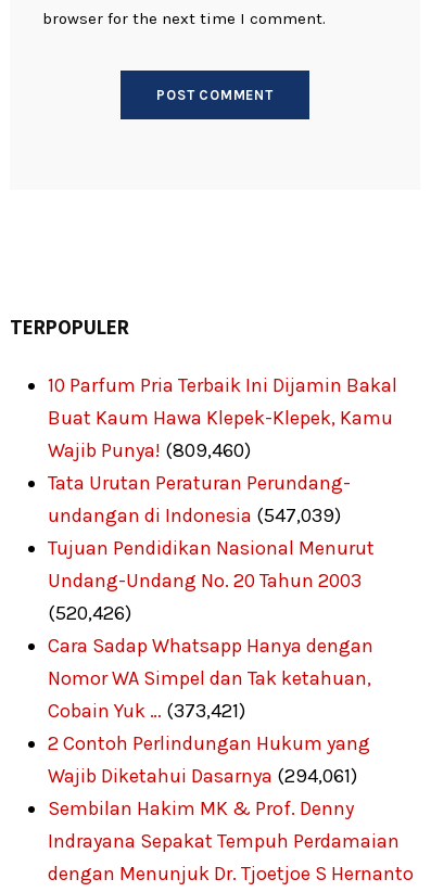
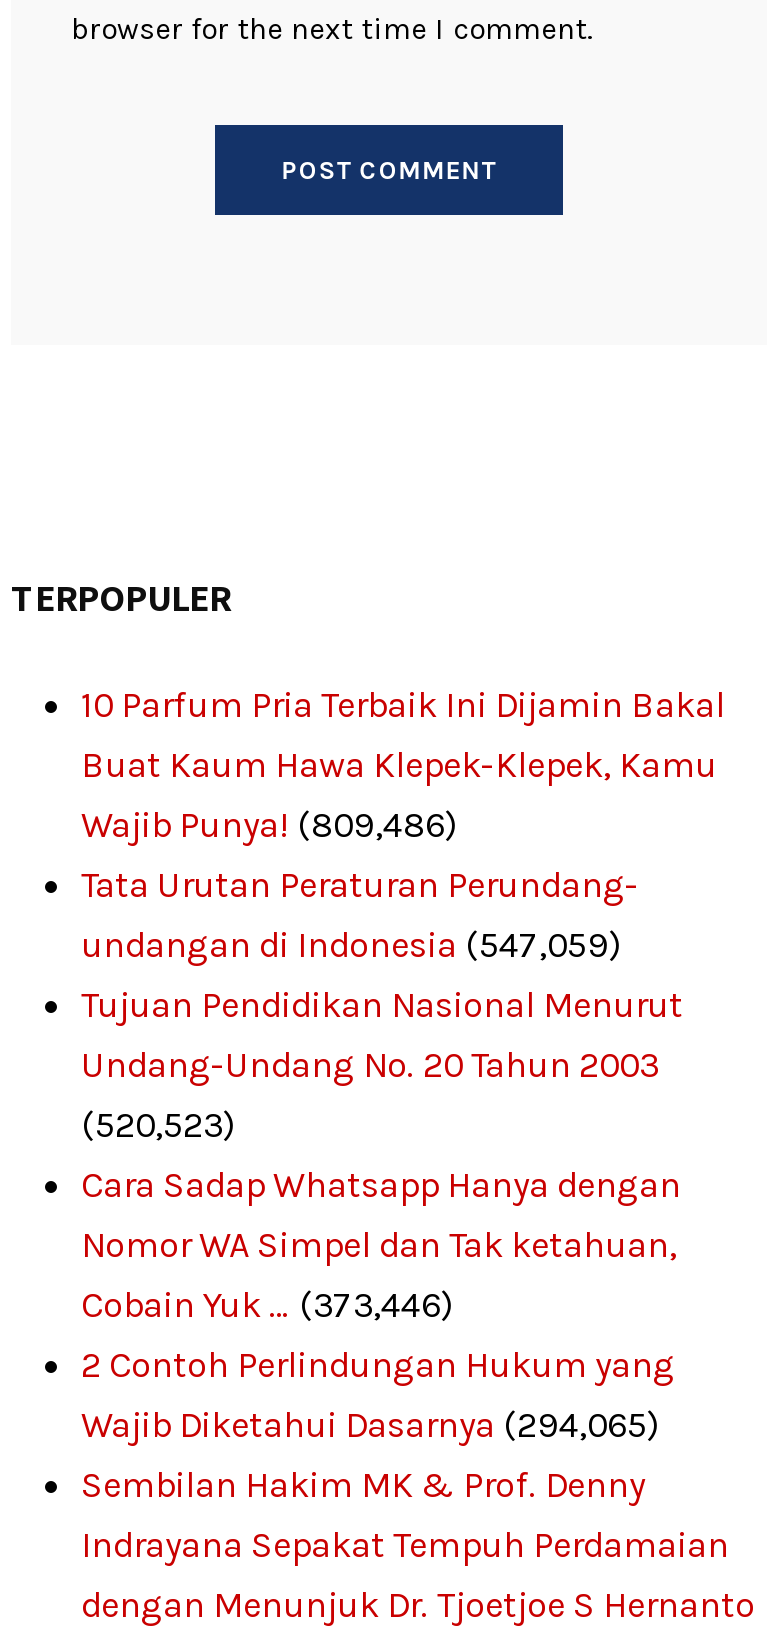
- Wajib Punya! (809,460)
+ Wajib Punya! (809,486)

- undangan di Indonesia (547,039)
+ undangan di Indonesia (547,059)

- (520,426)
+ (520,523)

- Cobain Yuk … (373,421)
+ Cobain Yuk … (373,446)

- Wajib Diketahui Dasarnya (294,061)
+ Wajib Diketahui Dasarnya (294,065)
